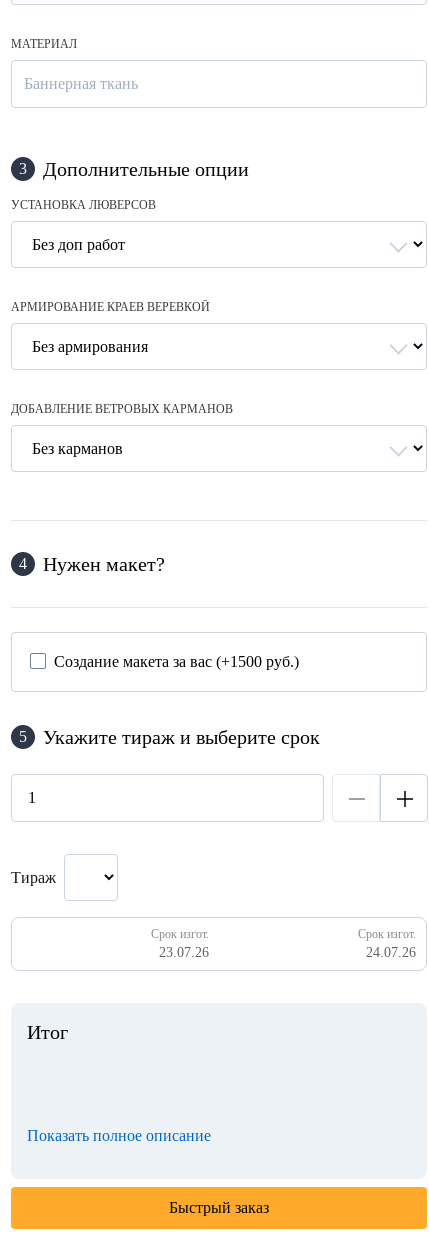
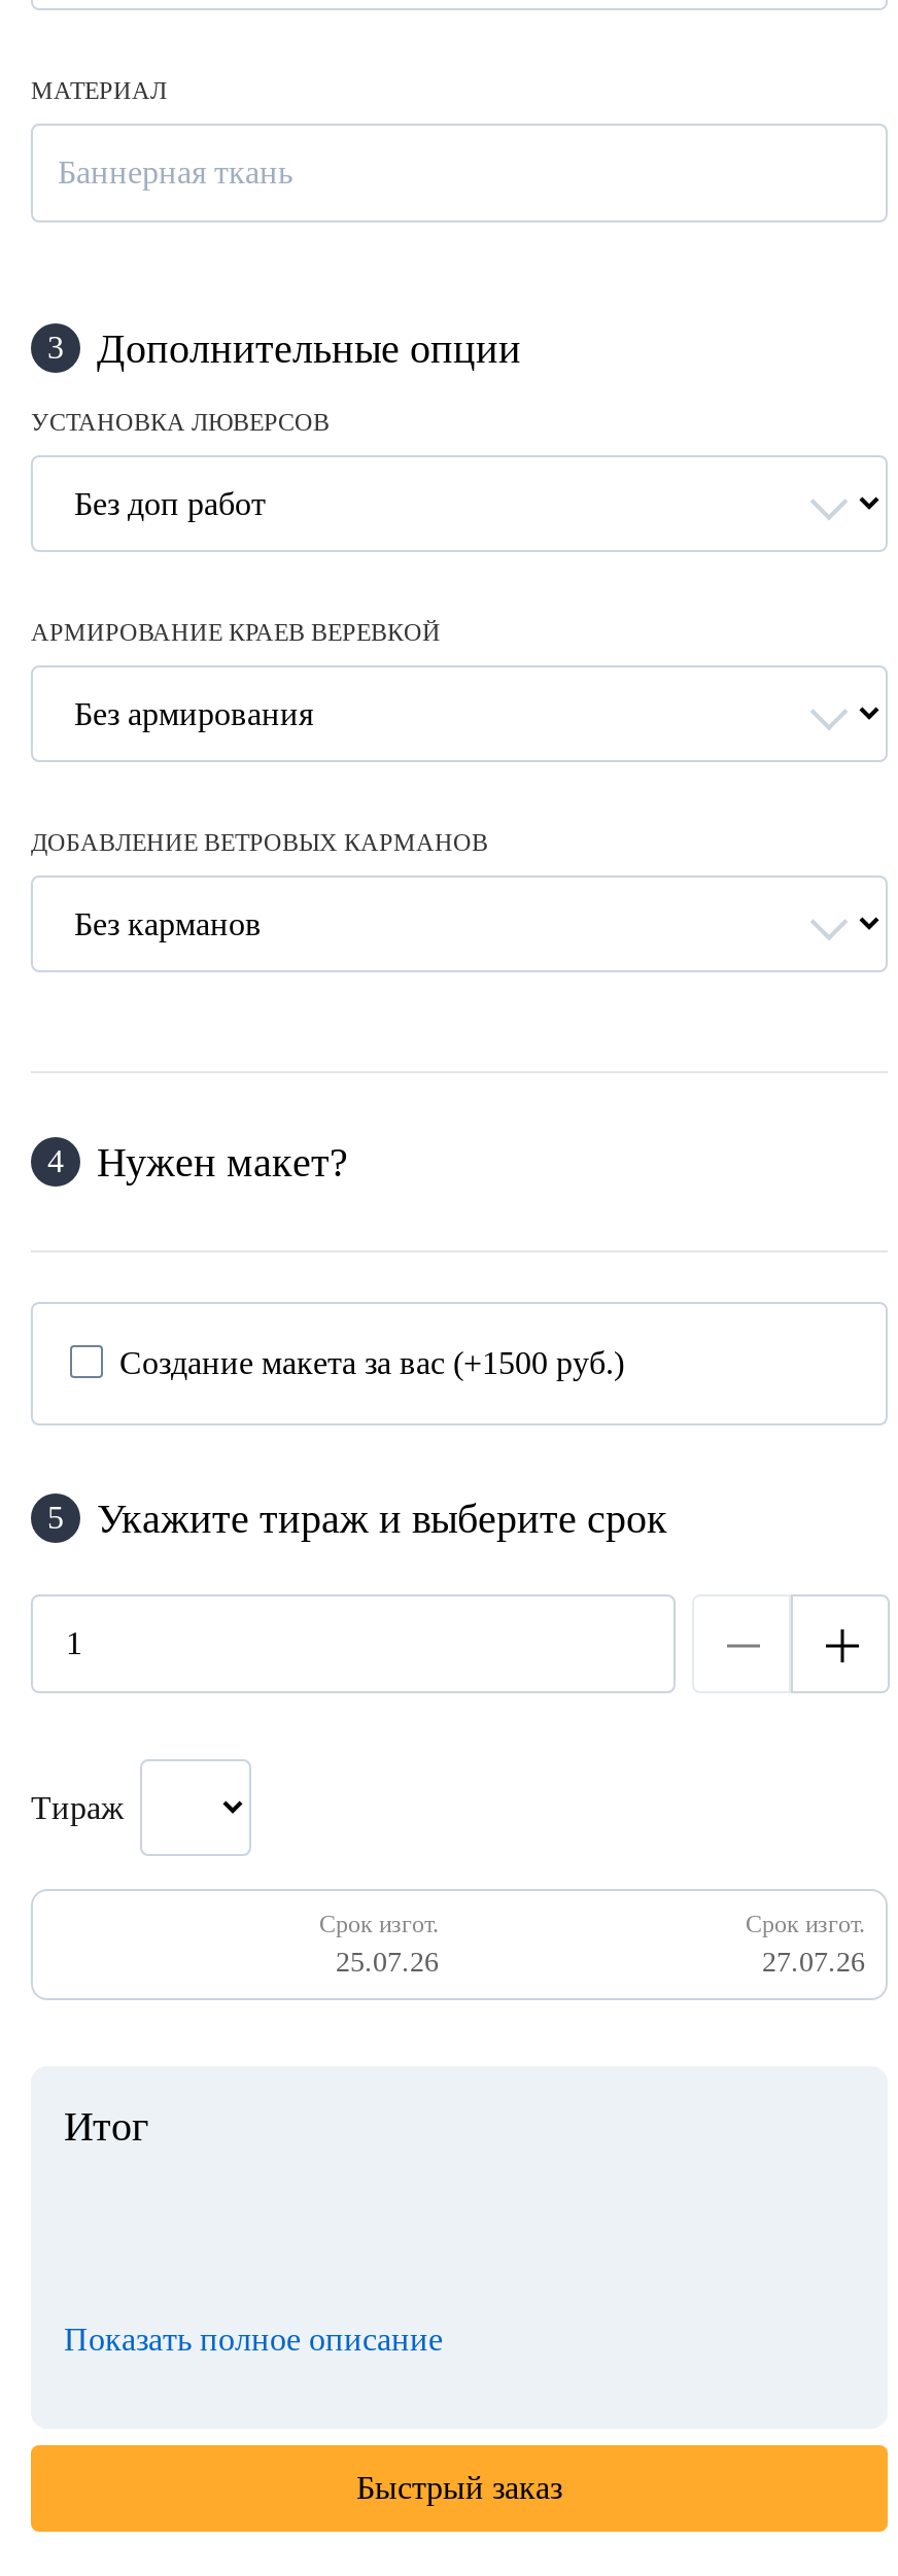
- 23.07.26
+ 25.07.26

- 24.07.26
+ 27.07.26
